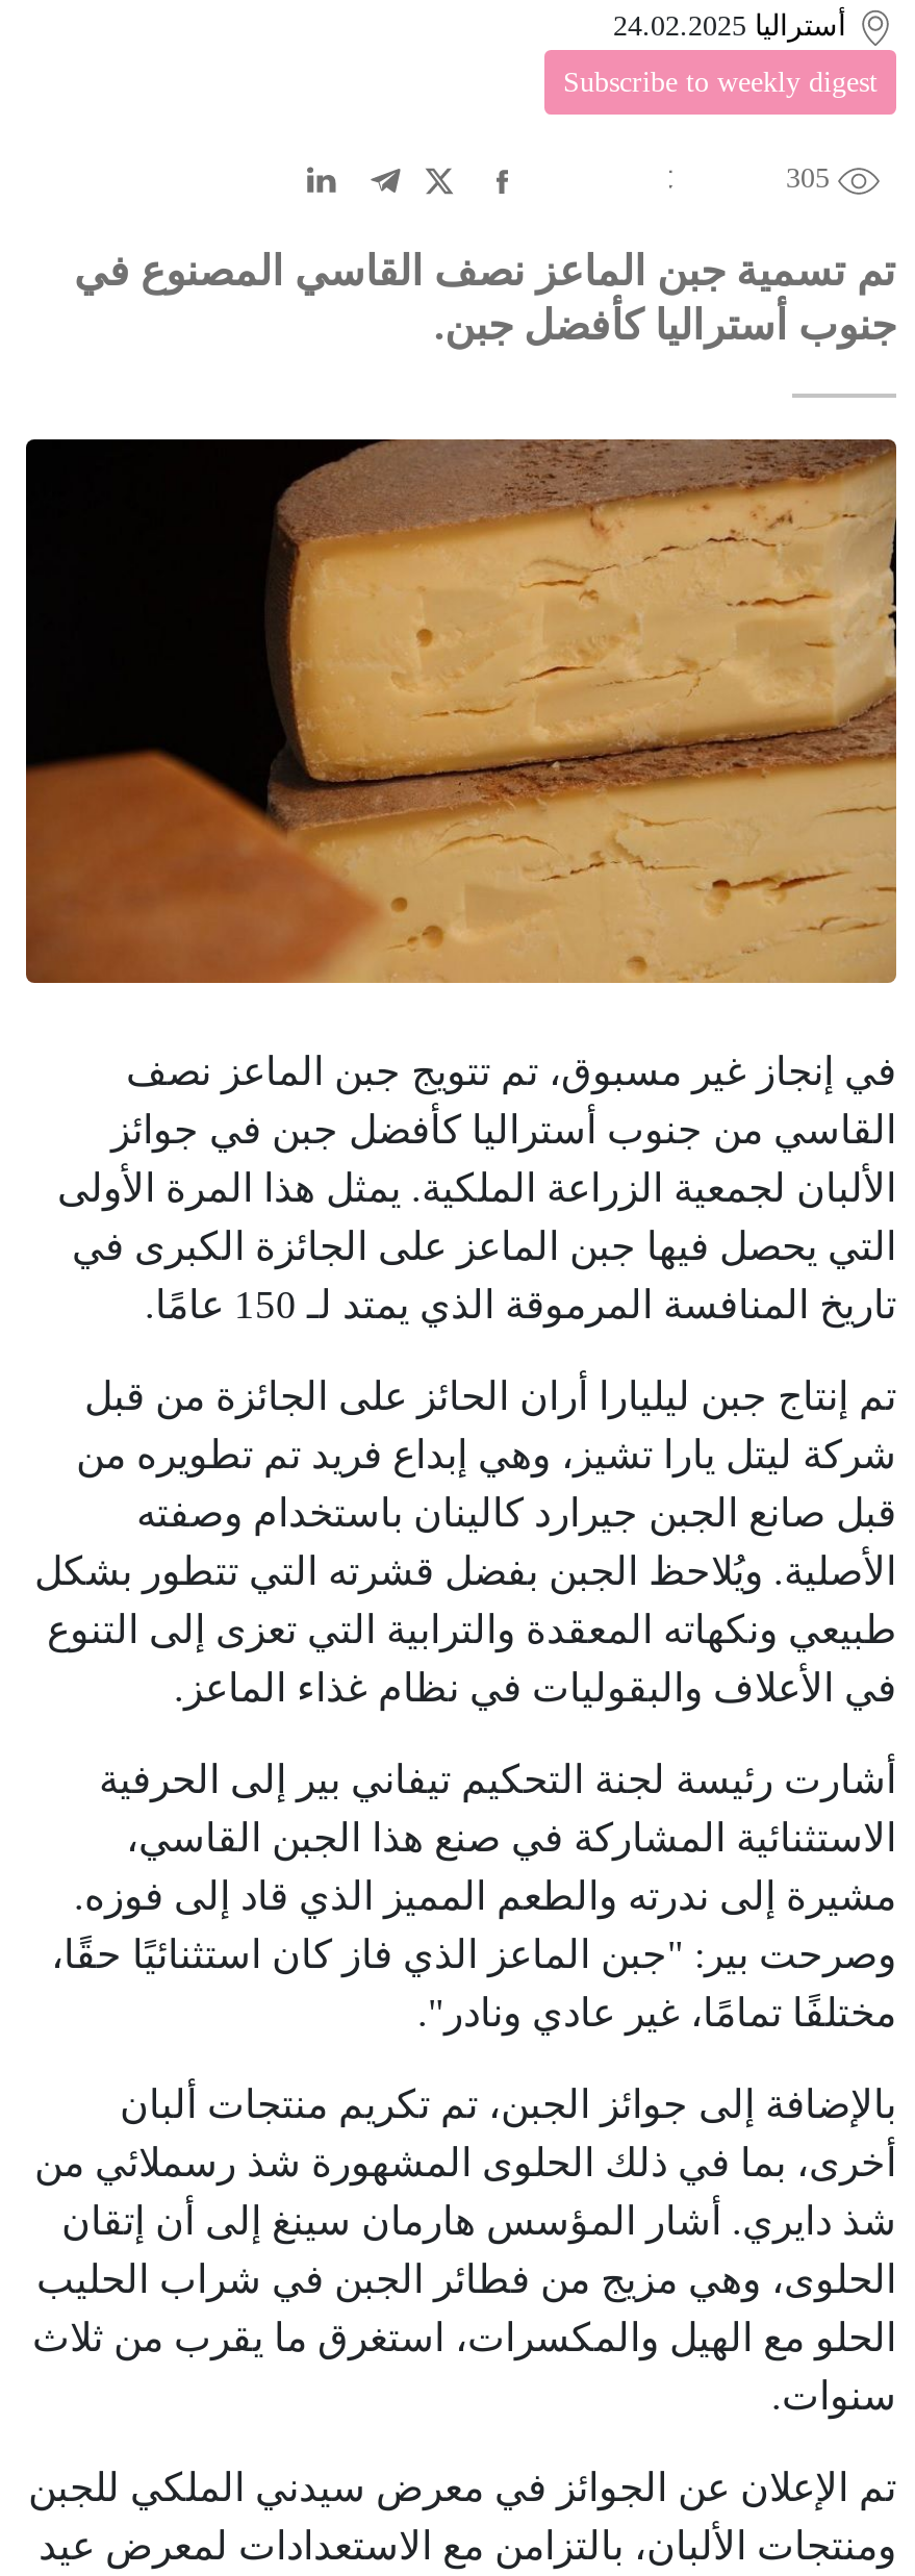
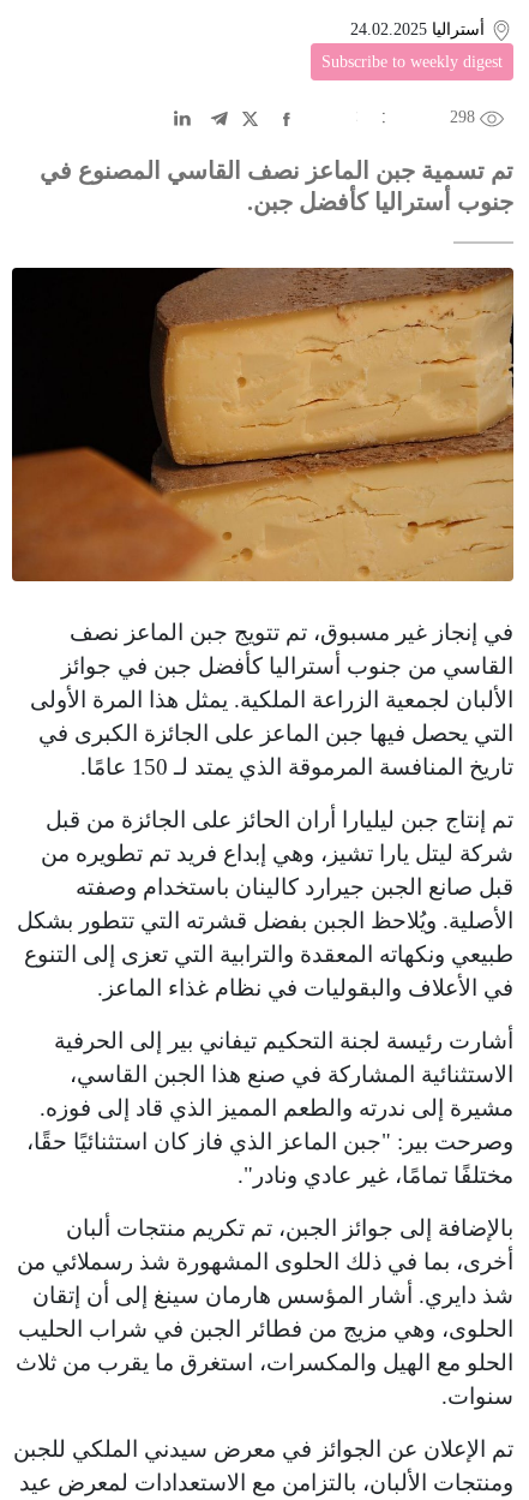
- 305
+ 298
